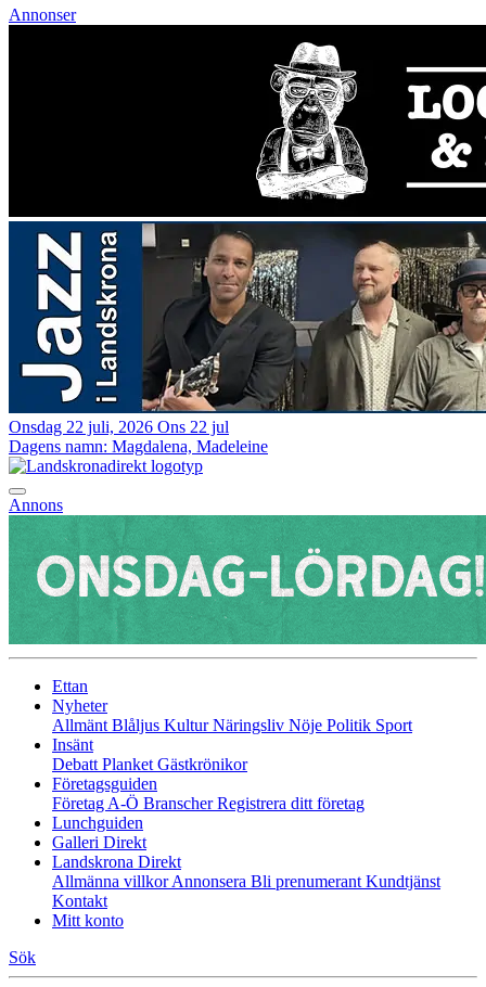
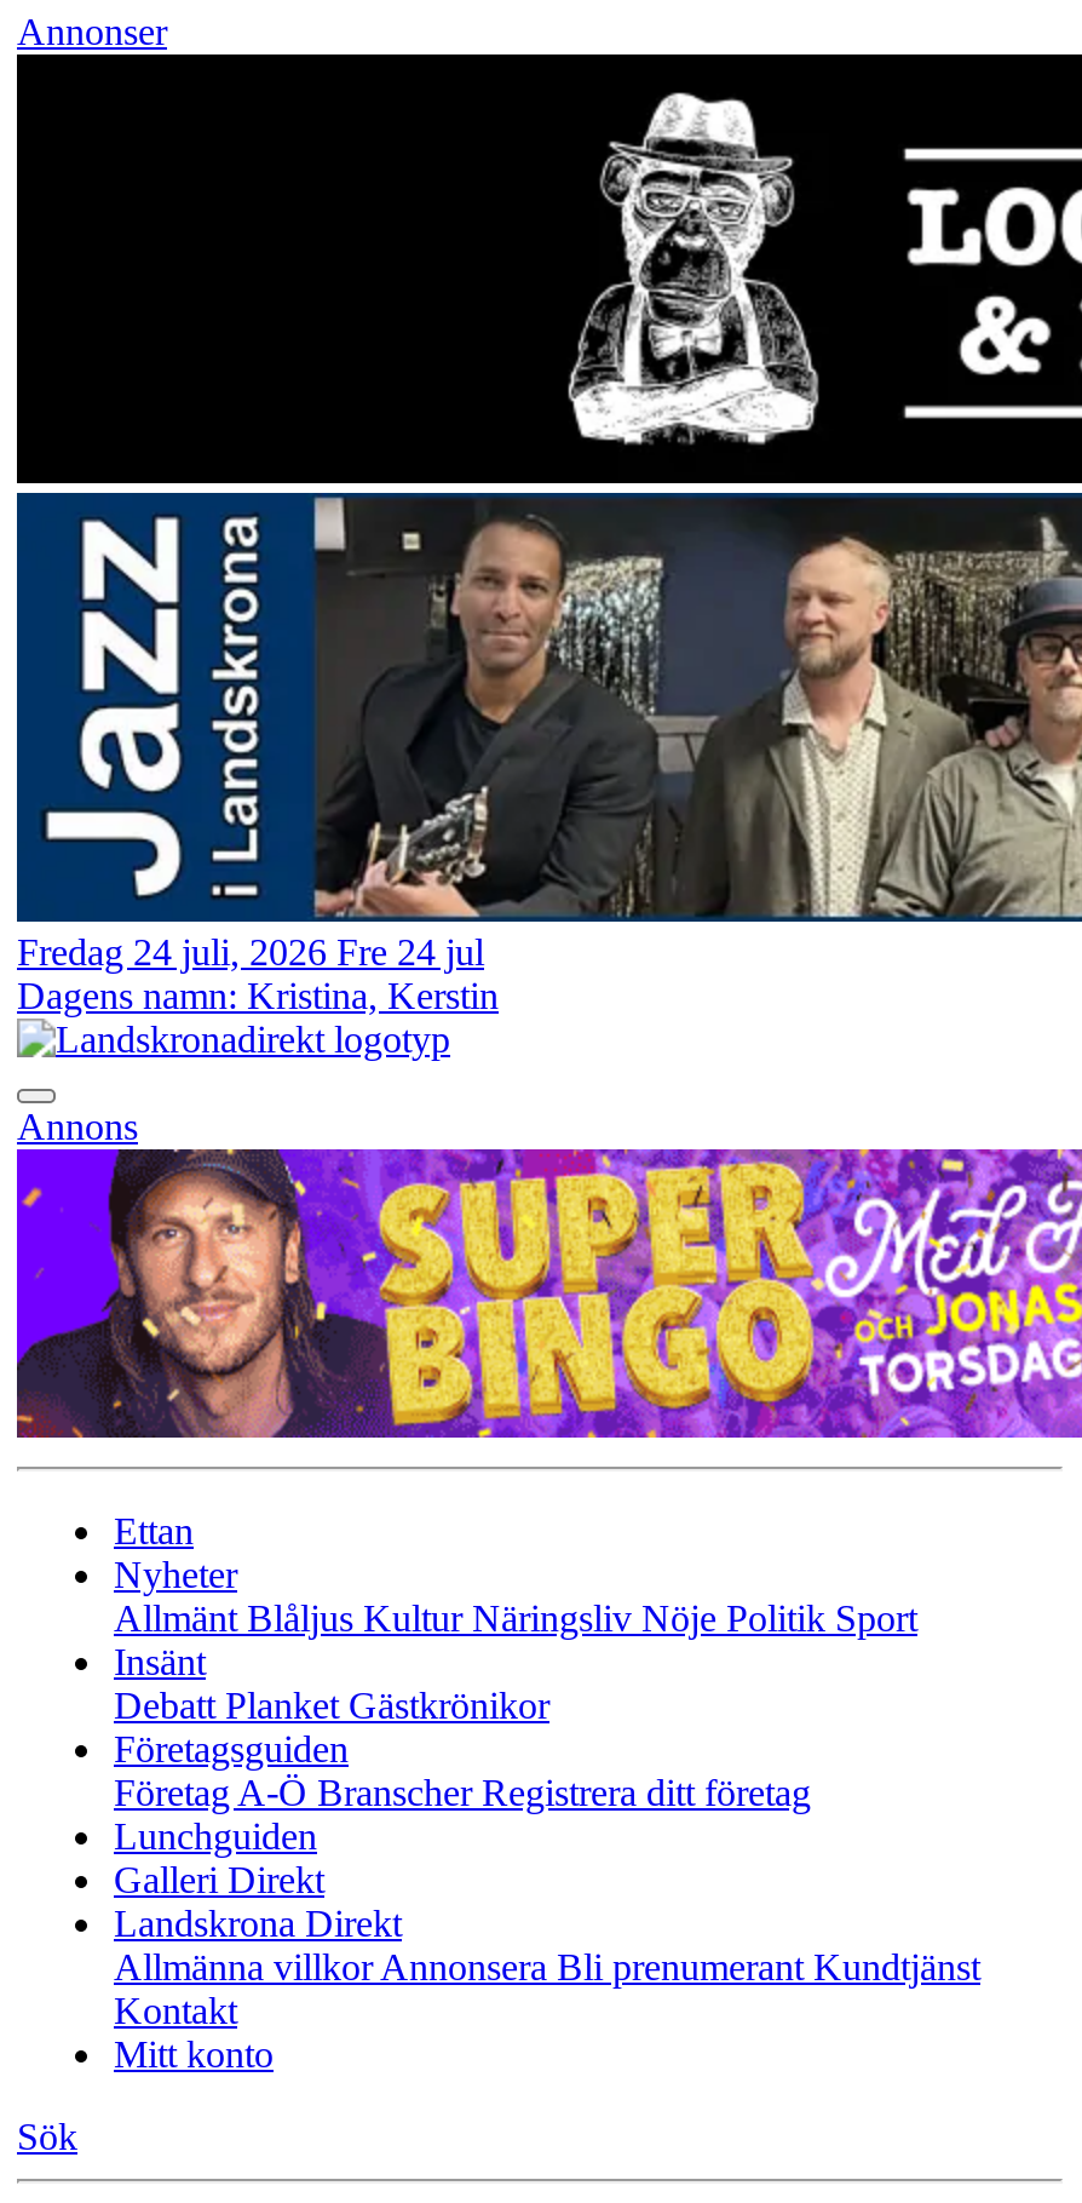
- Onsdag 22 juli, 2026 Ons 22 jul
+ Fredag 24 juli, 2026 Fre 24 jul

- Dagens namn: Magdalena, Madeleine
+ Dagens namn: Kristina, Kerstin

- [image]
+ [image]
